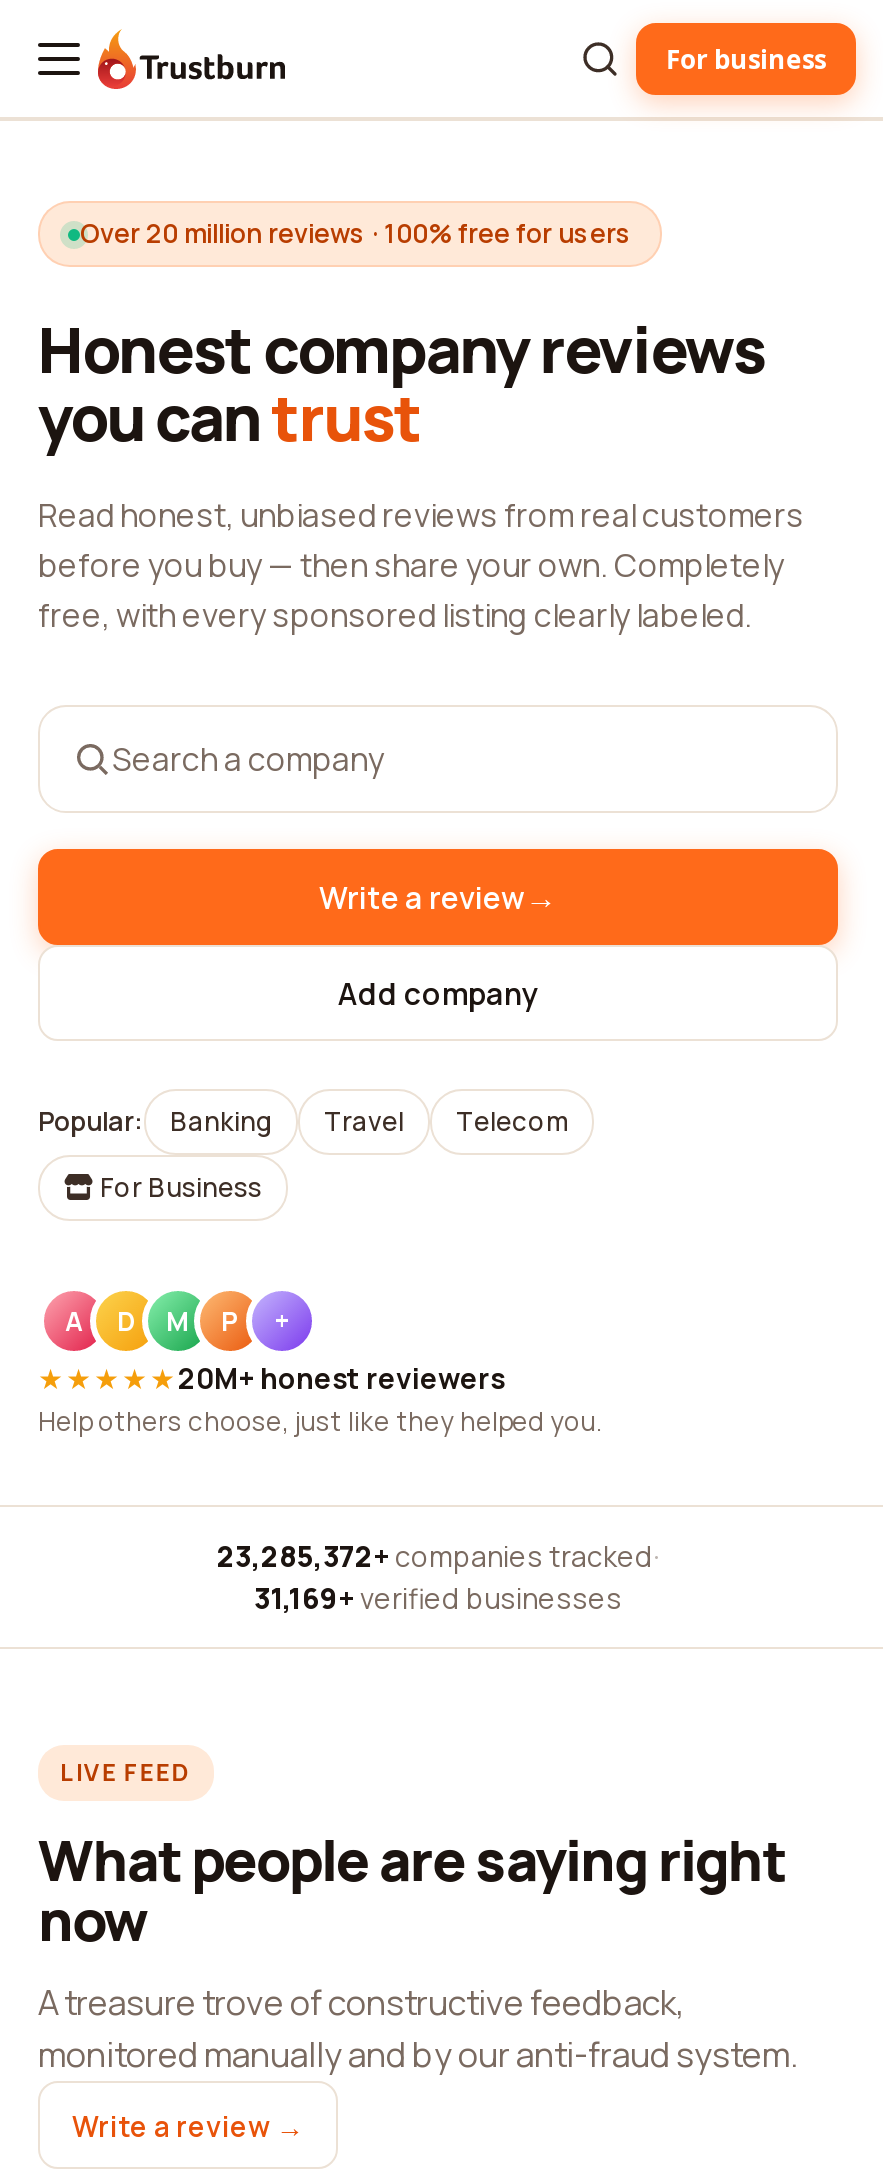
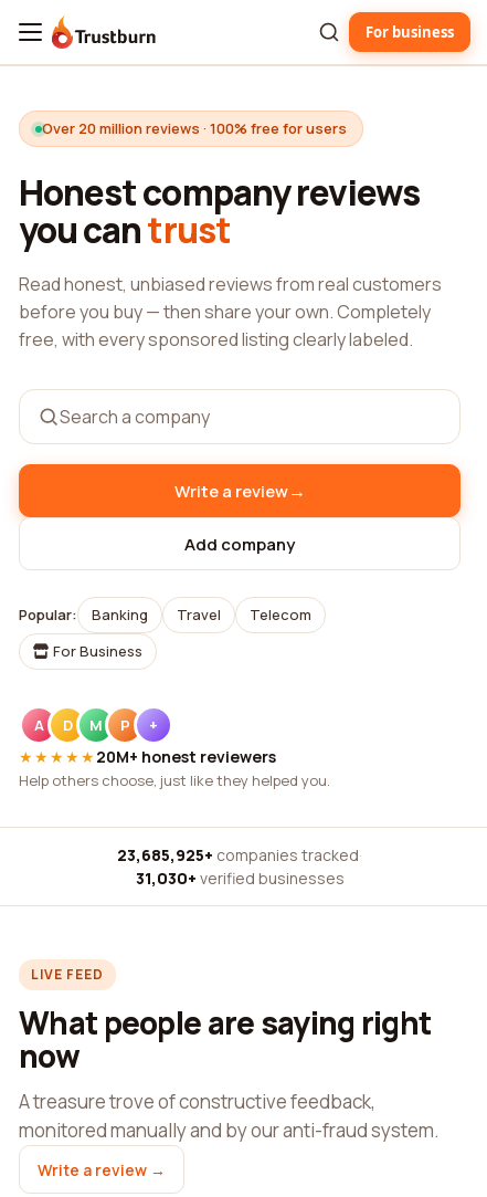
- 23,285,372+ companies tracked ·
+ 23,685,925+ companies tracked ·

- 31,169+ verified businesses
+ 31,030+ verified businesses
